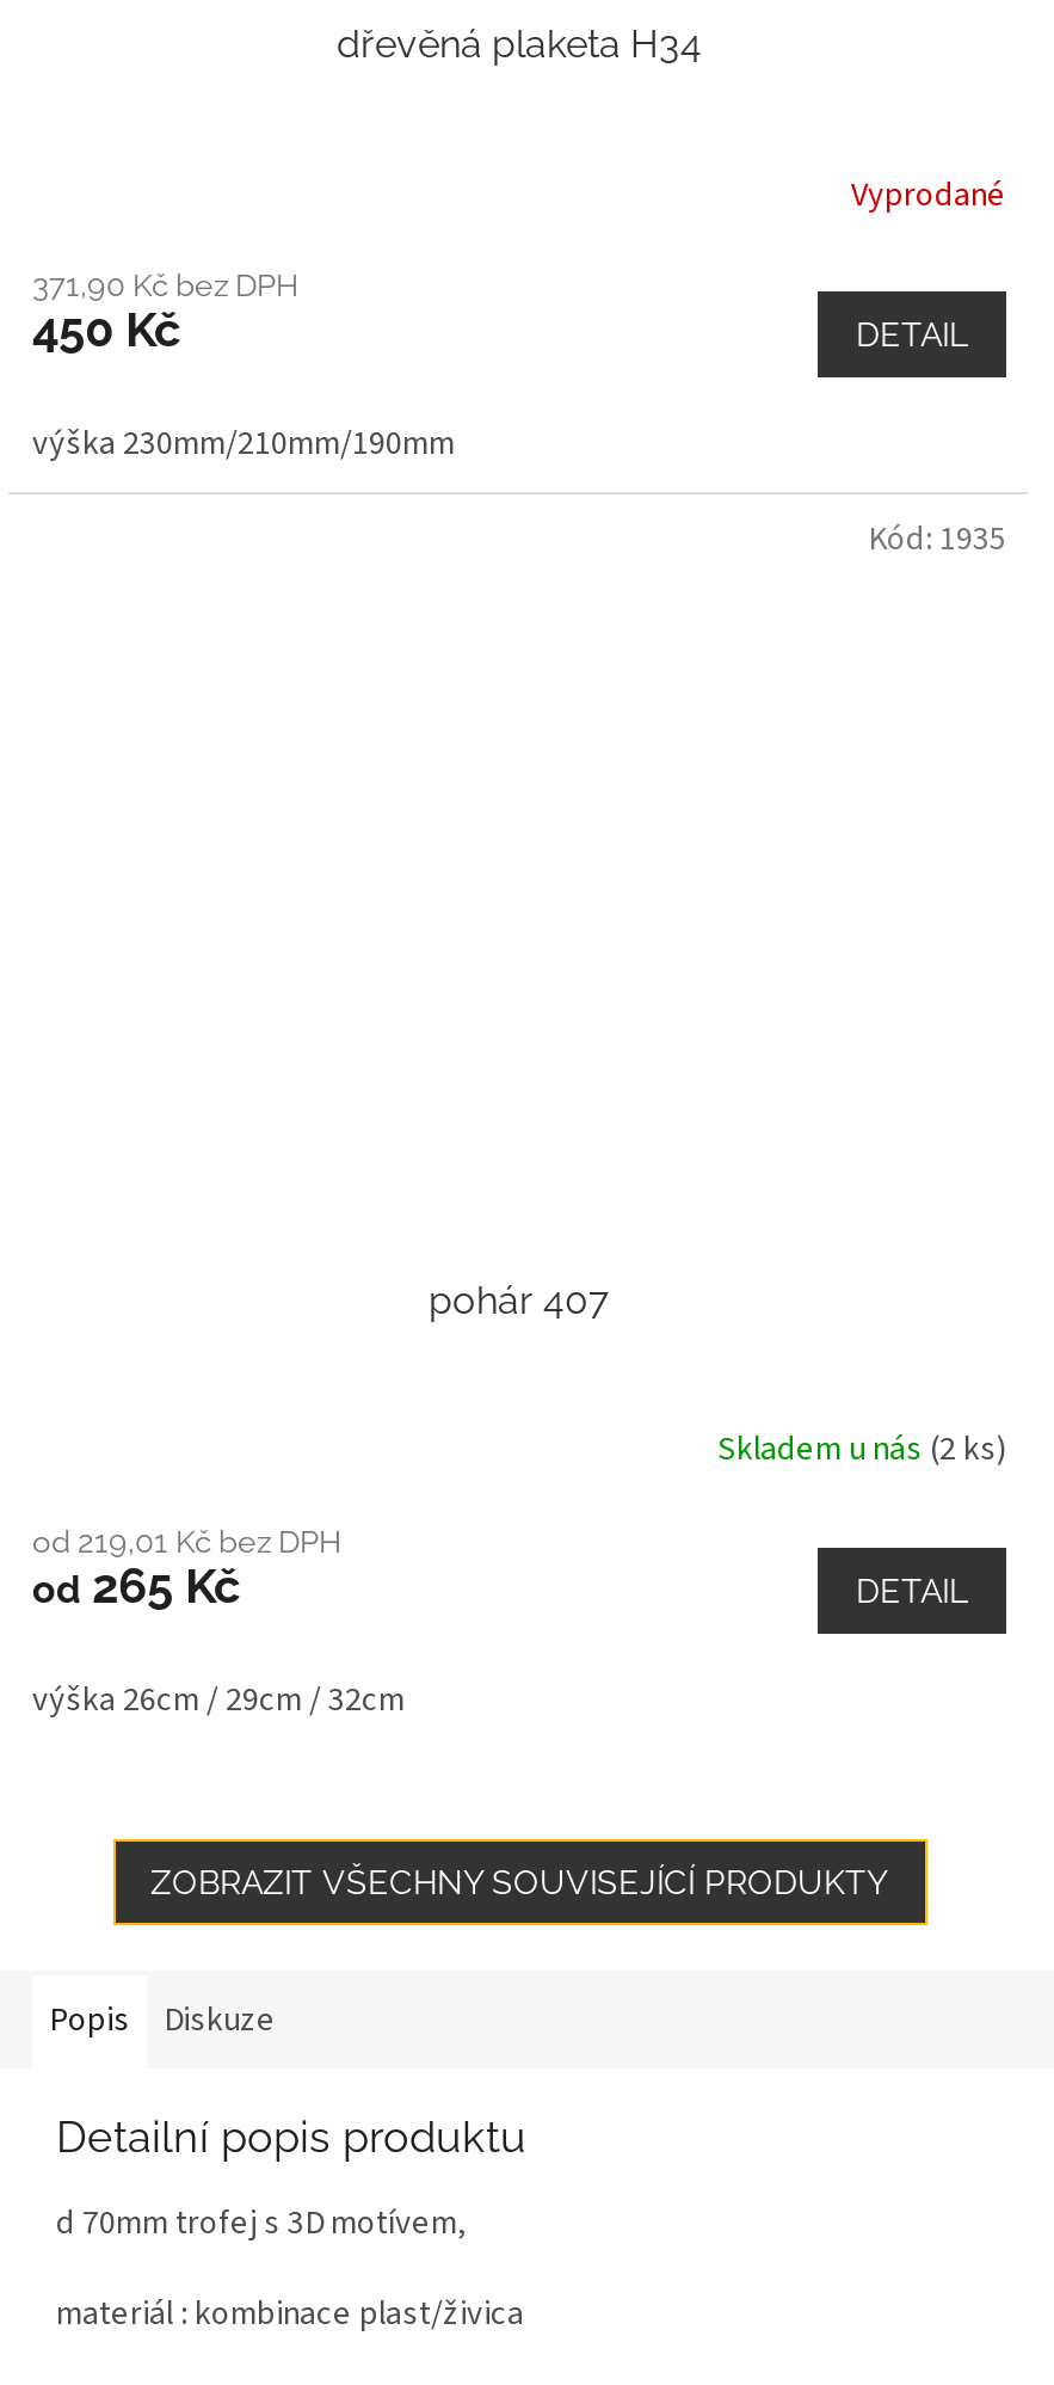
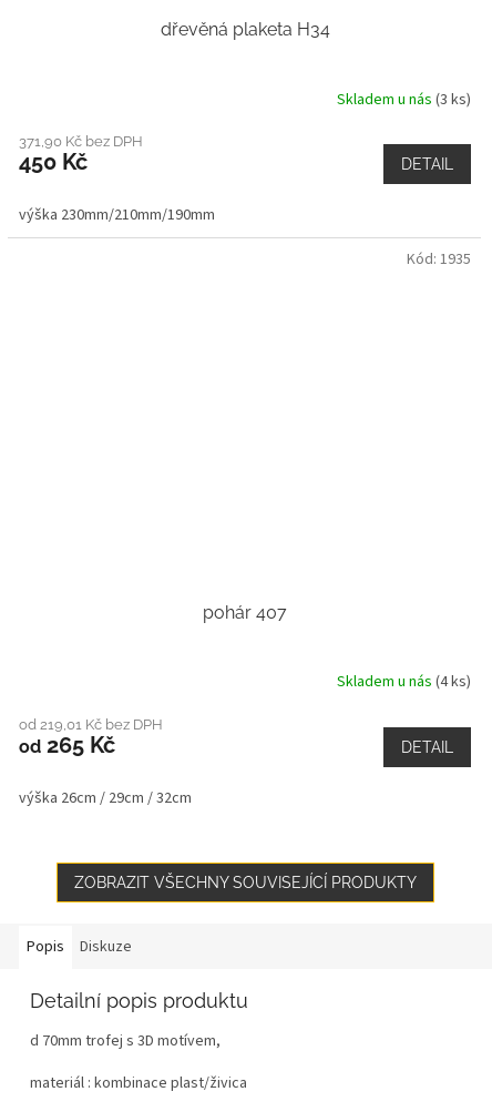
- Vyprodané
+ Skladem u nás (3 ks)

- Skladem u nás (2 ks)
+ Skladem u nás (4 ks)
